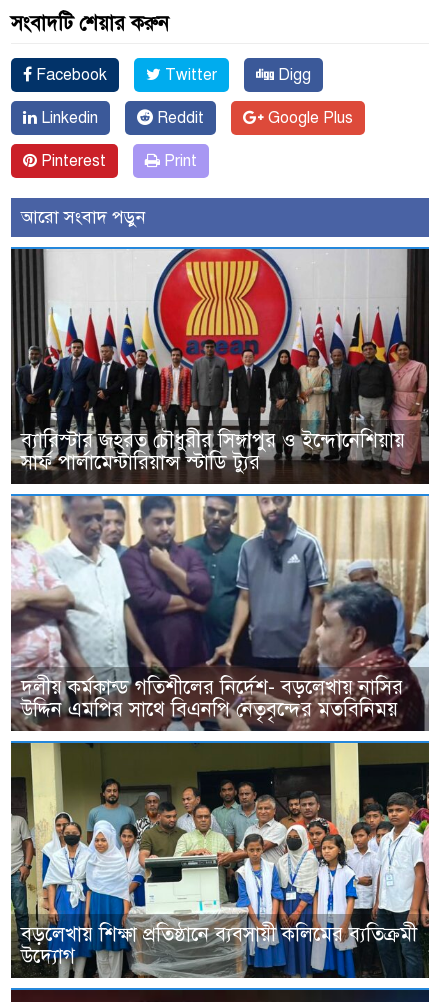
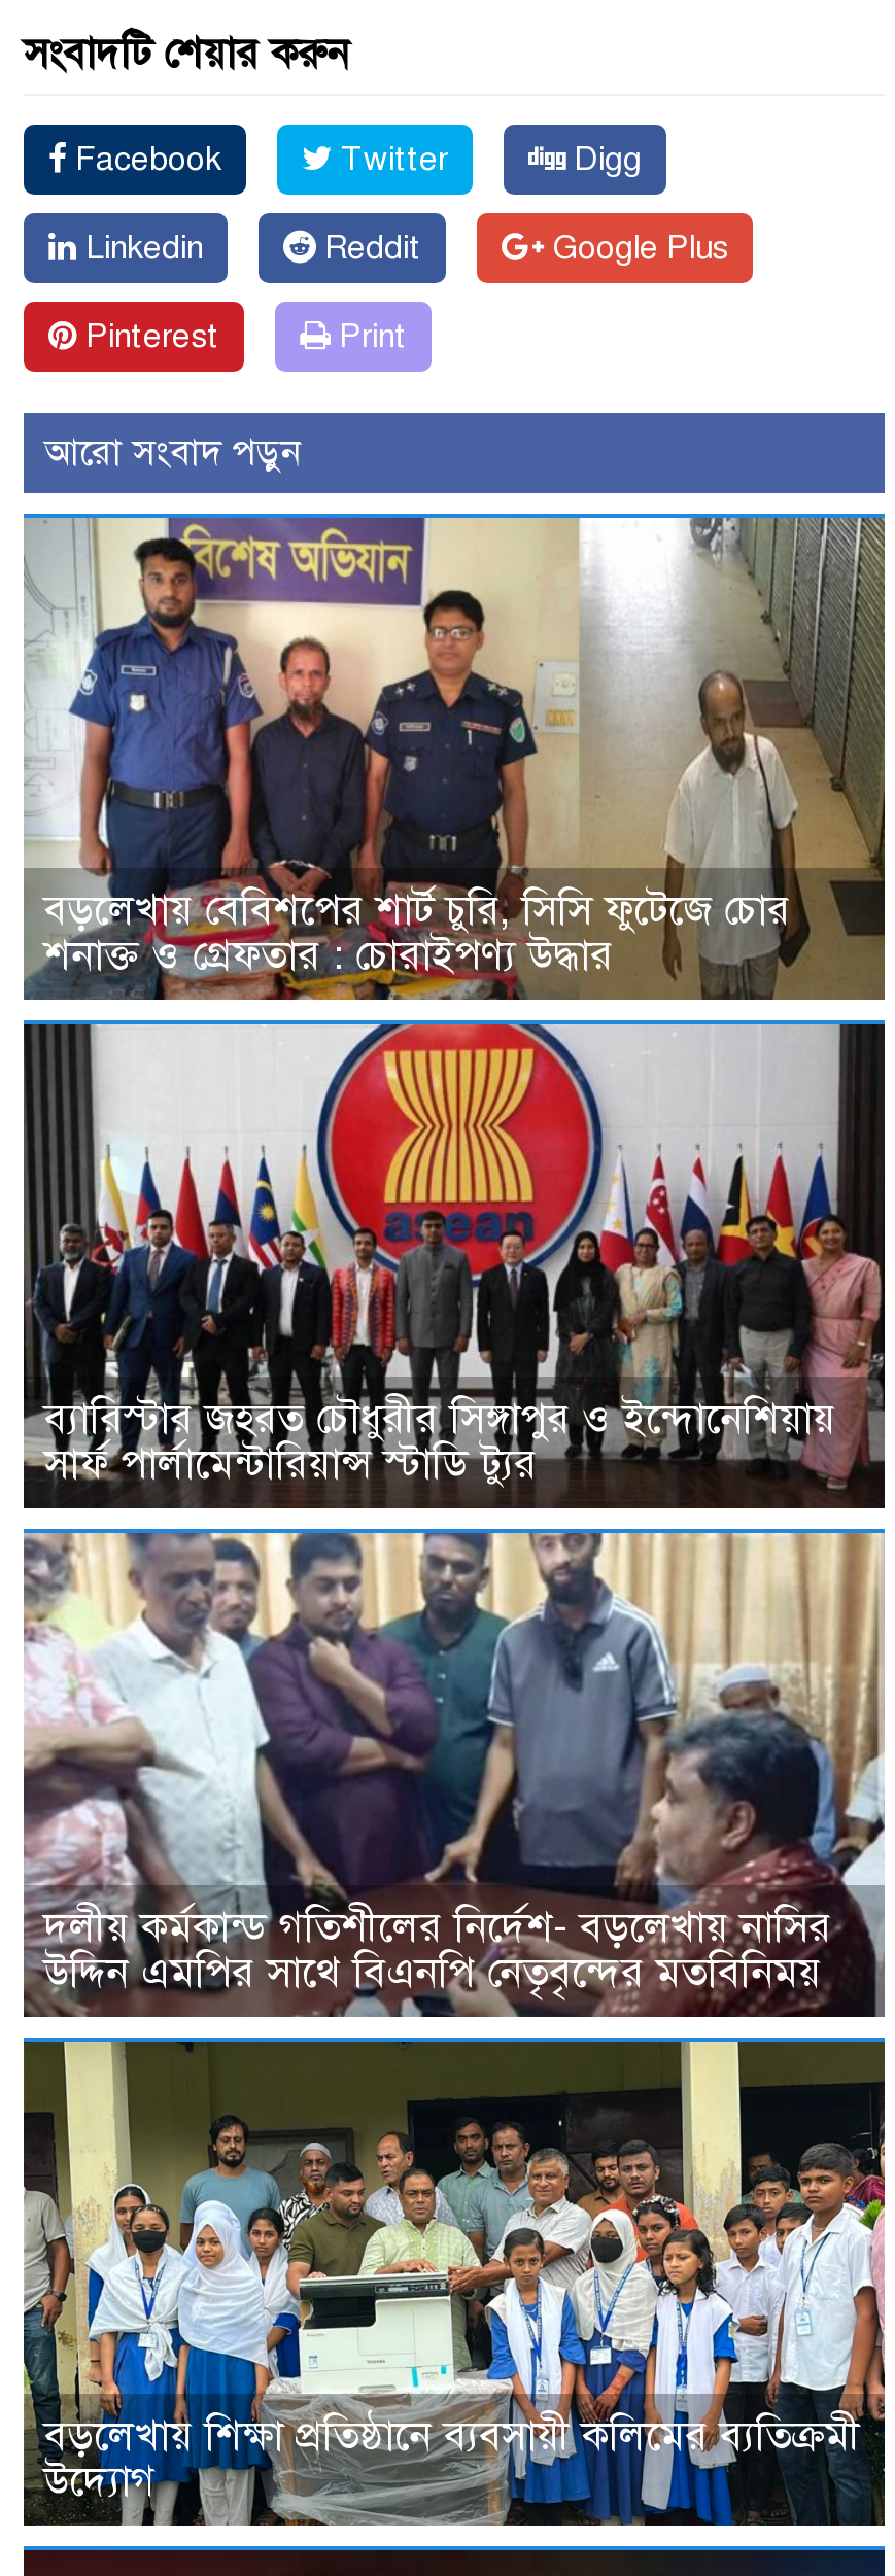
+ [image]
+ বড়লেখায় বেবিশপের শার্ট চুরি, সিসি ফুটেজে চোর
+ শনাক্ত ও গ্রেফতার : চোরাইপণ্য উদ্ধার
